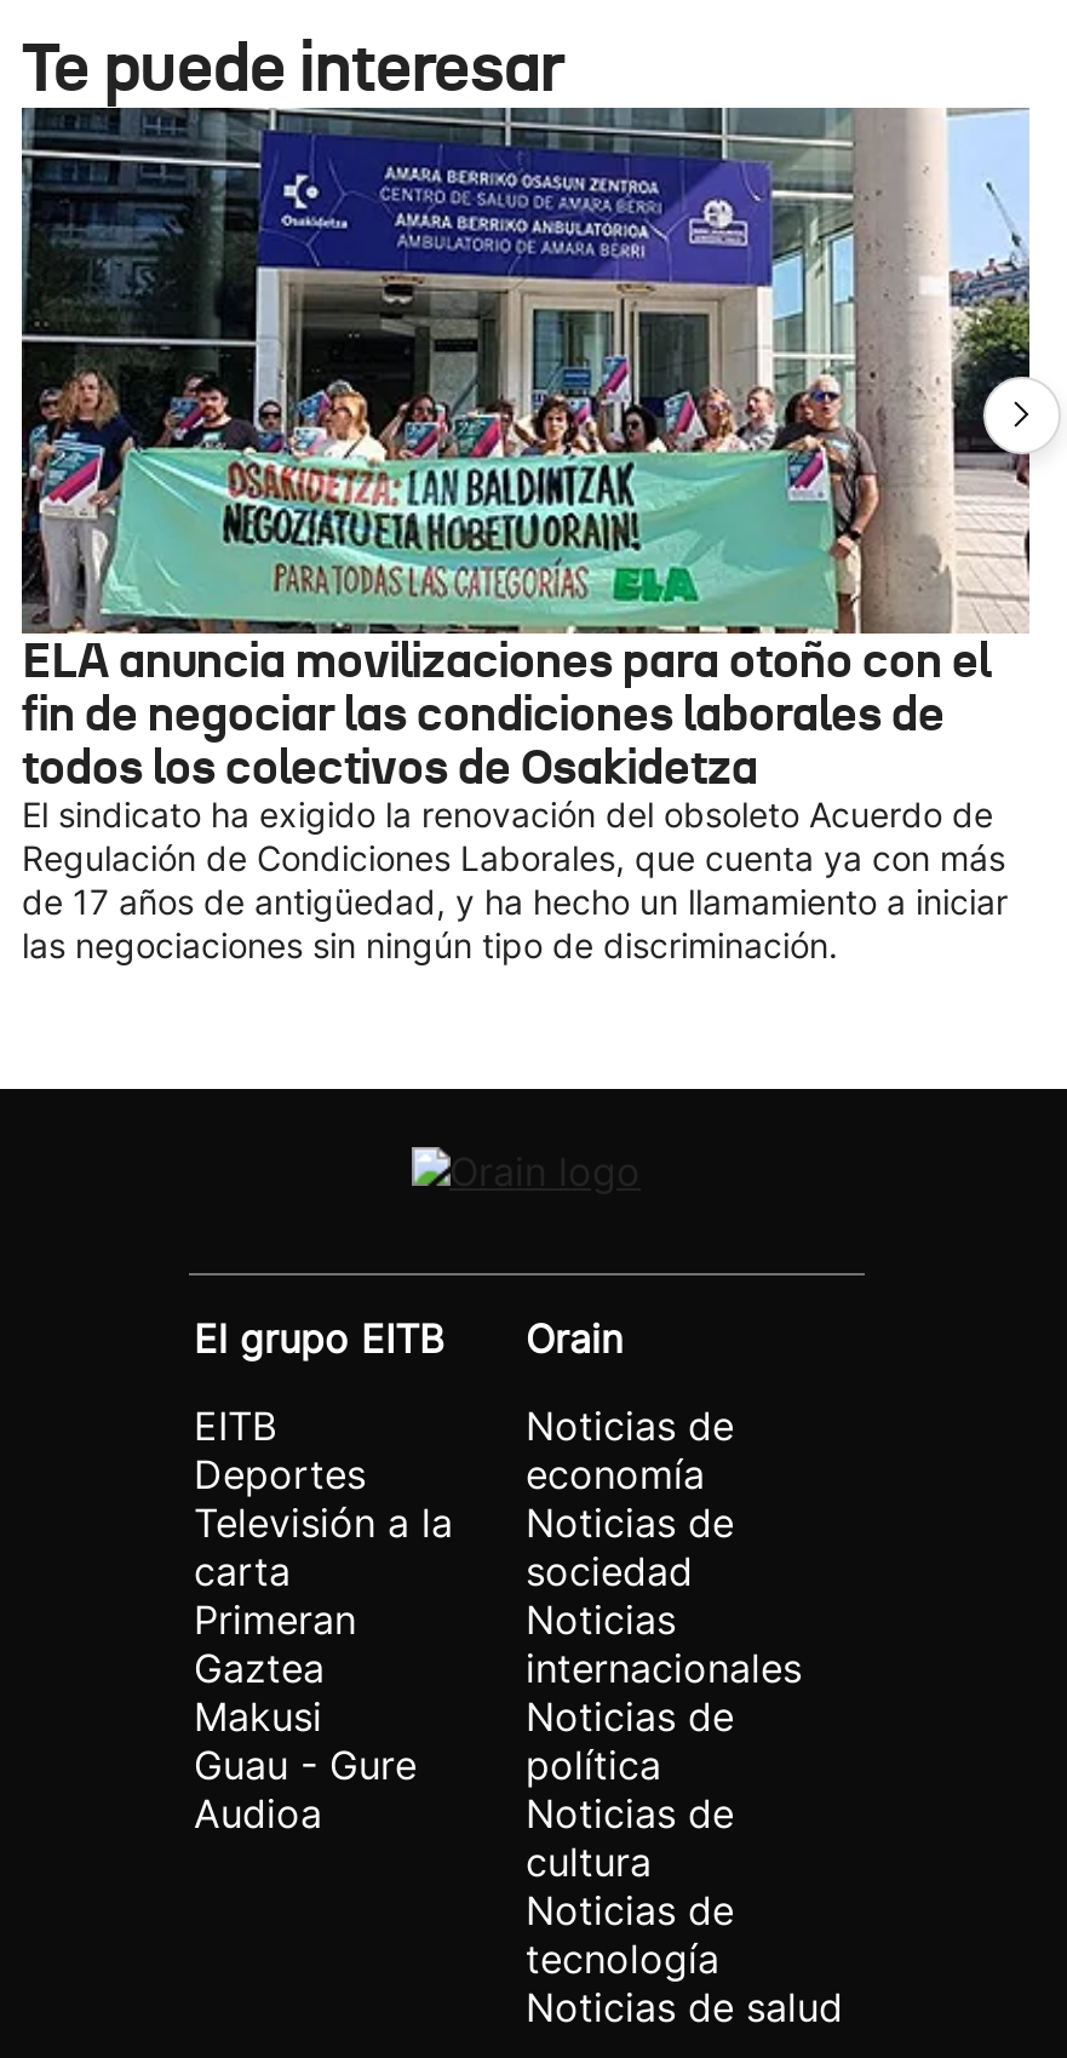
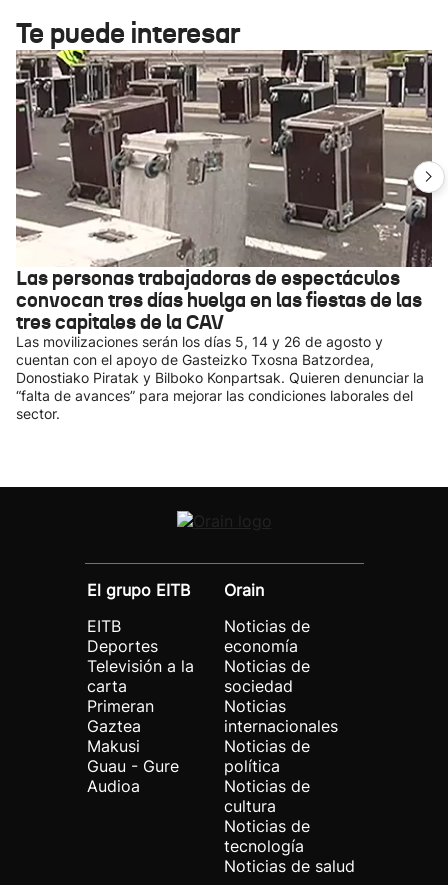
- [image]
- ELA anuncia movilizaciones para otoño con el
- fin de negociar las condiciones laborales de
- todos los colectivos de Osakidetza
- El sindicato ha exigido la renovación del obsoleto Acuerdo de
- Regulación de Condiciones Laborales, que cuenta ya con más
- de 17 años de antigüedad, y ha hecho un llamamiento a iniciar
- las negociaciones sin ningún tipo de discriminación.
+ [image]
+ Las personas trabajadoras de espectáculos
+ convocan tres días huelga en las fiestas de las
+ tres capitales de la CAV
+ Las movilizaciones serán los días 5, 14 y 26 de agosto y
+ cuentan con el apoyo de Gasteizko Txosna Batzordea,
+ Donostiako Piratak y Bilboko Konpartsak. Quieren denunciar la
+ “falta de avances” para mejorar las condiciones laborales del
+ sector.
